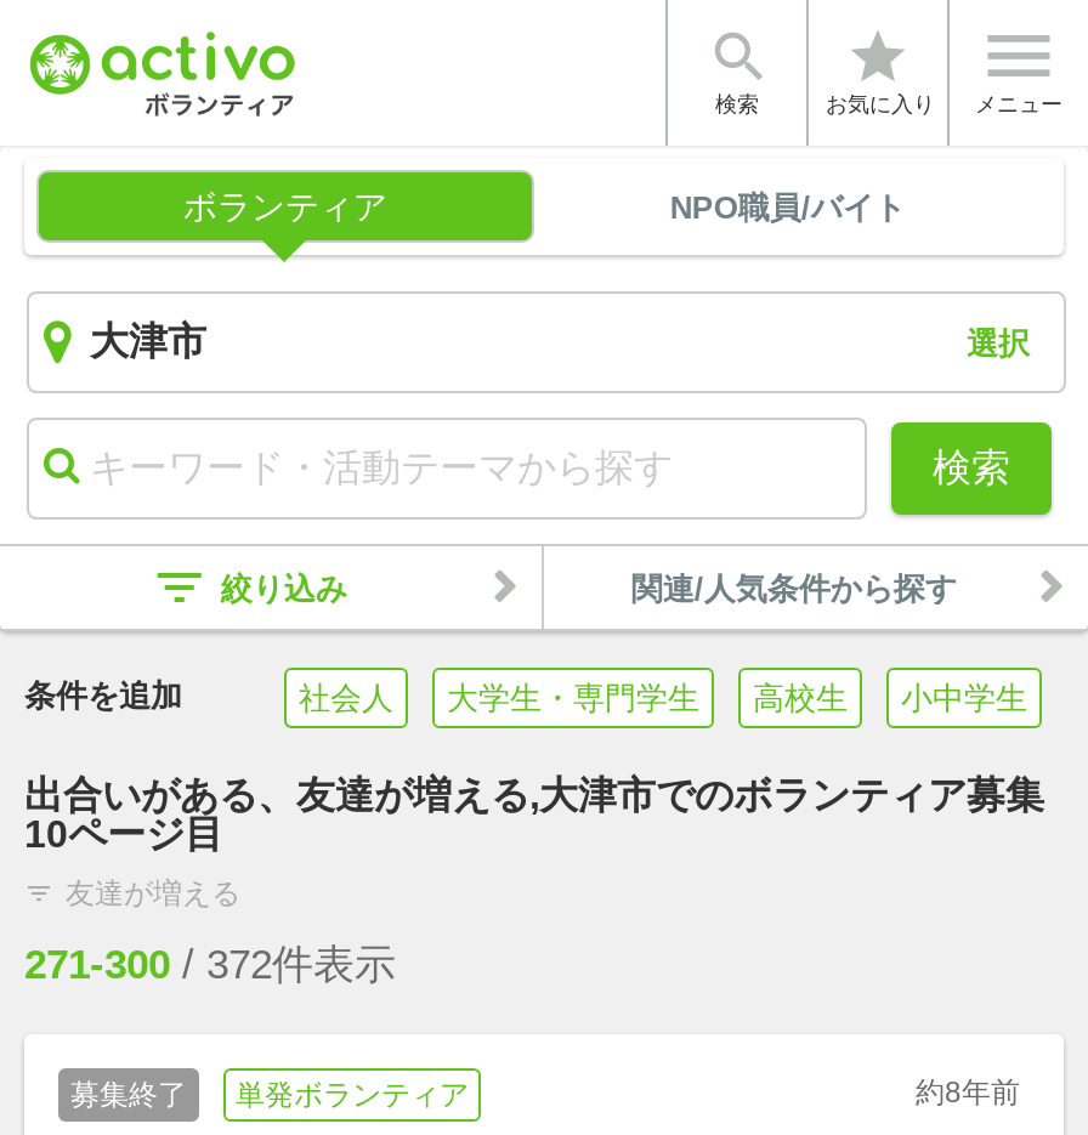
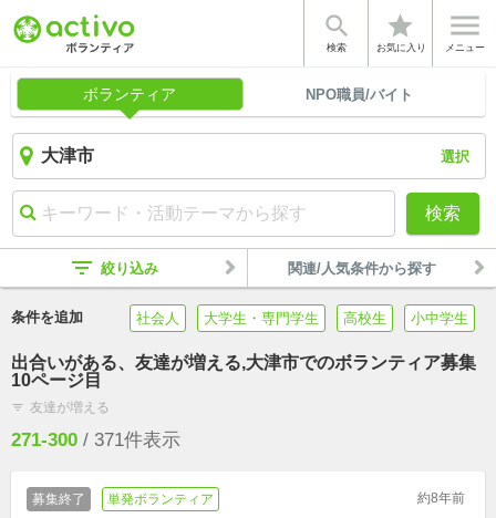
- 271-300 / 372件表示
+ 271-300 / 371件表示
